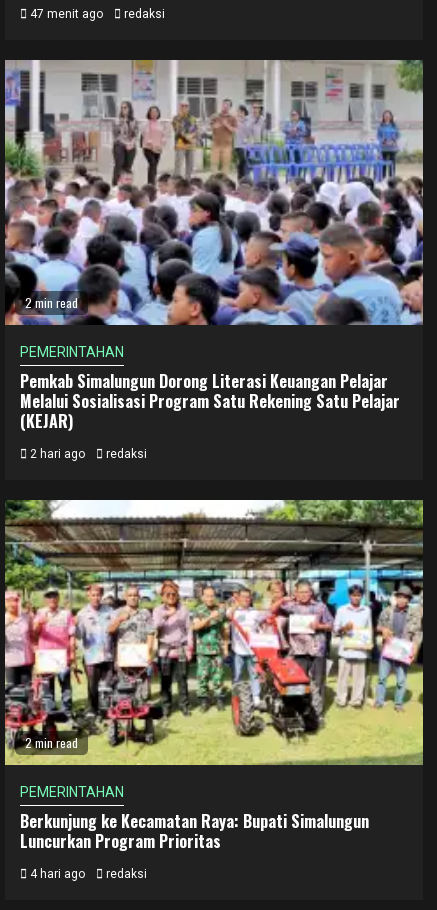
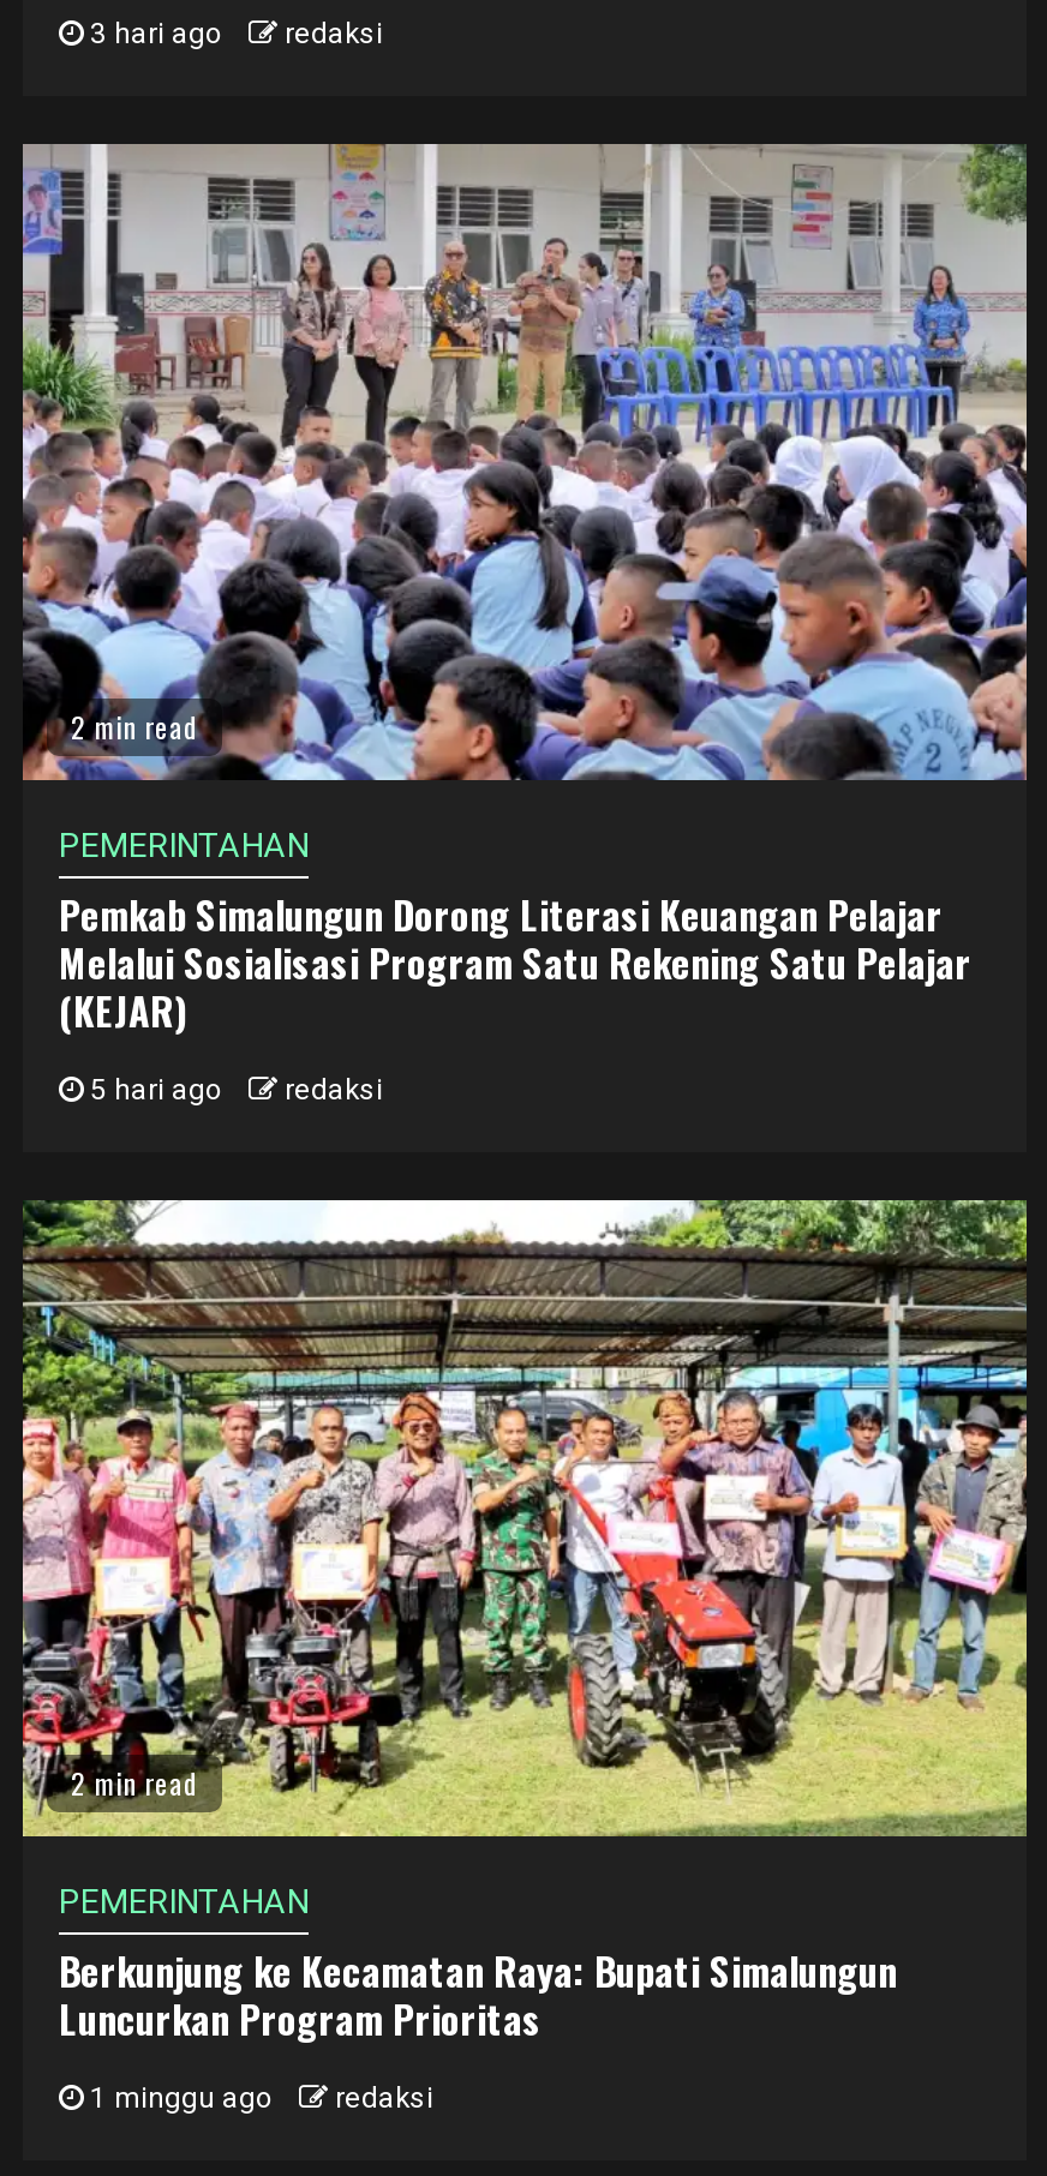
- 47 menit ago redaksi
+ 3 hari ago redaksi

- 2 hari ago redaksi
+ 5 hari ago redaksi

- 4 hari ago redaksi
+ 1 minggu ago redaksi
